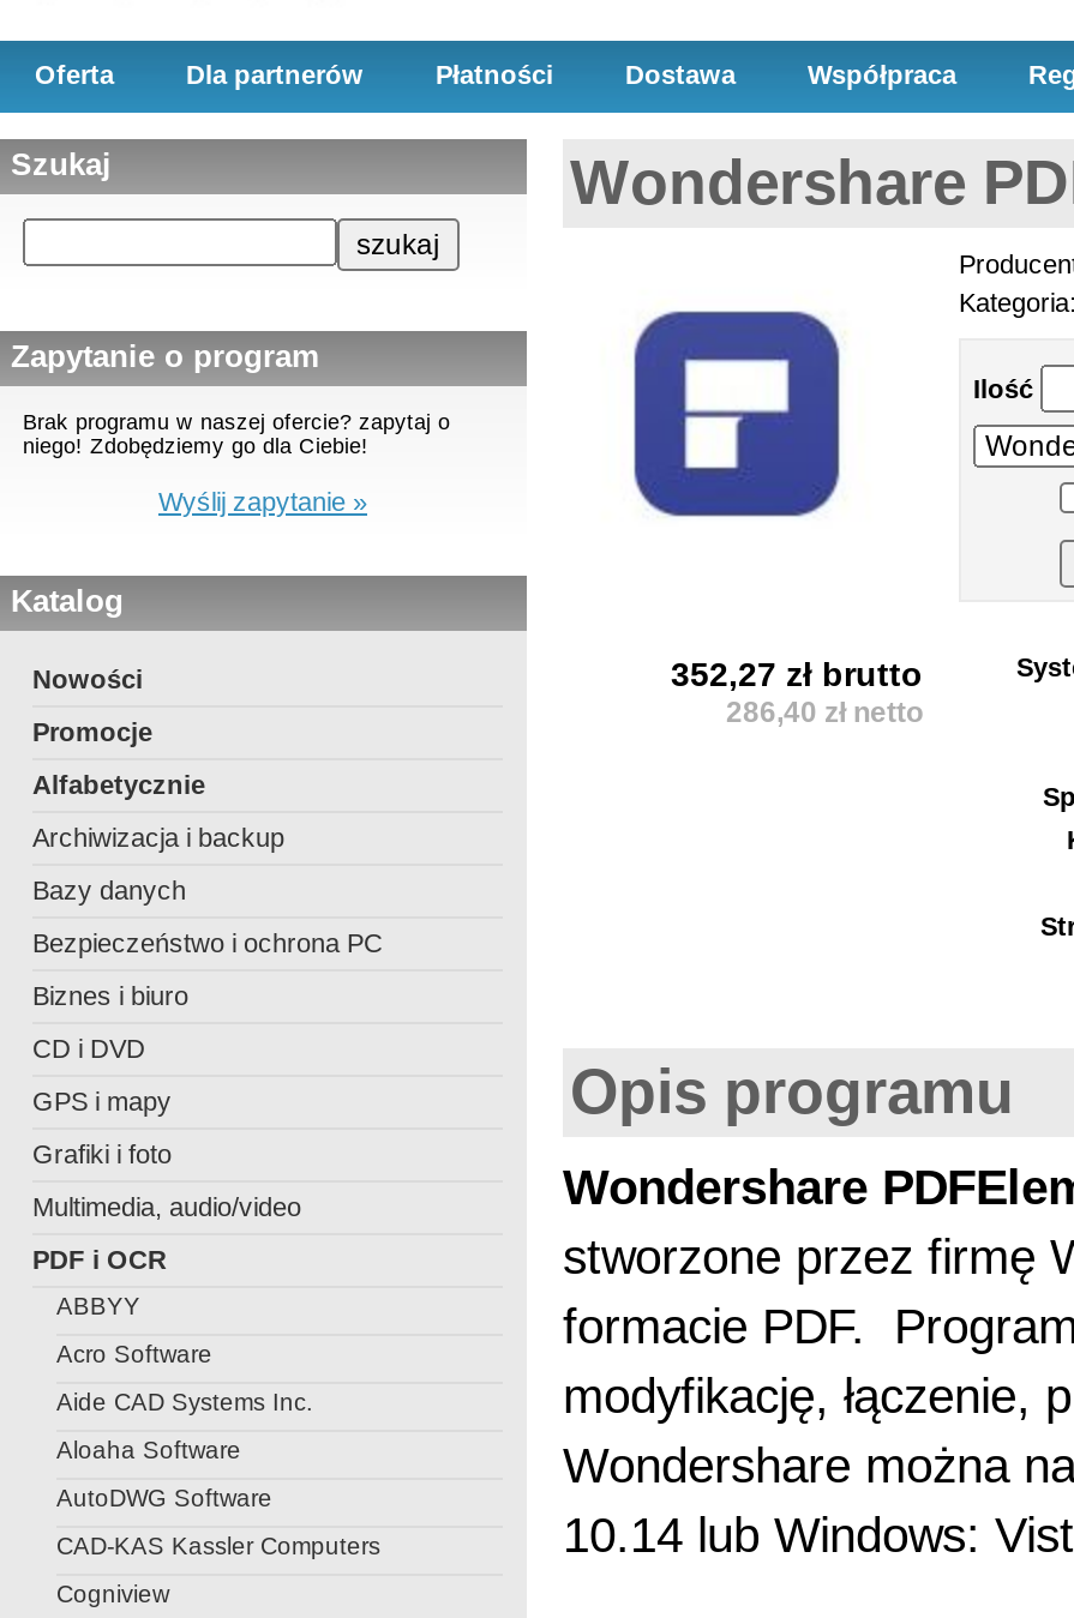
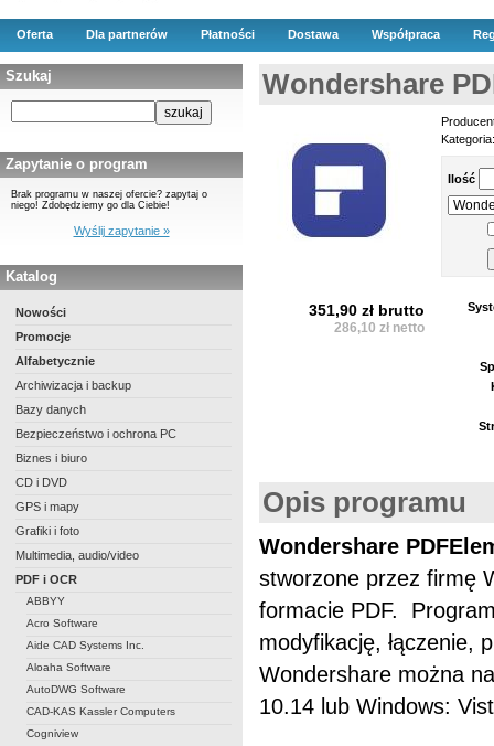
- 352,27 zł brutto
+ 351,90 zł brutto

- 286,40 zł netto
+ 286,10 zł netto
